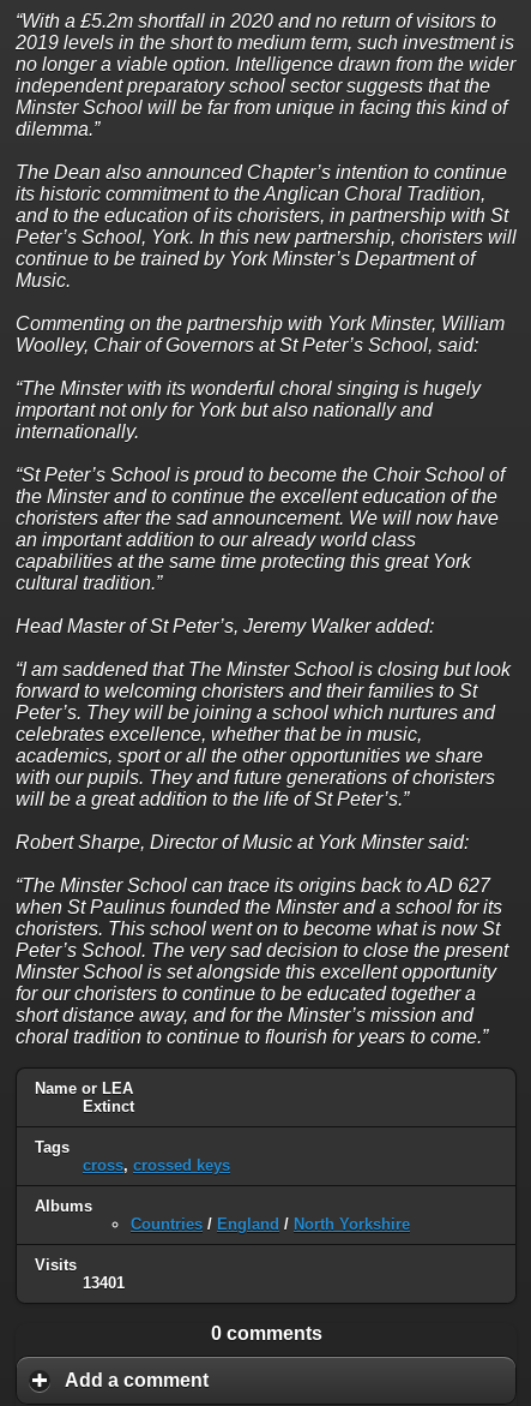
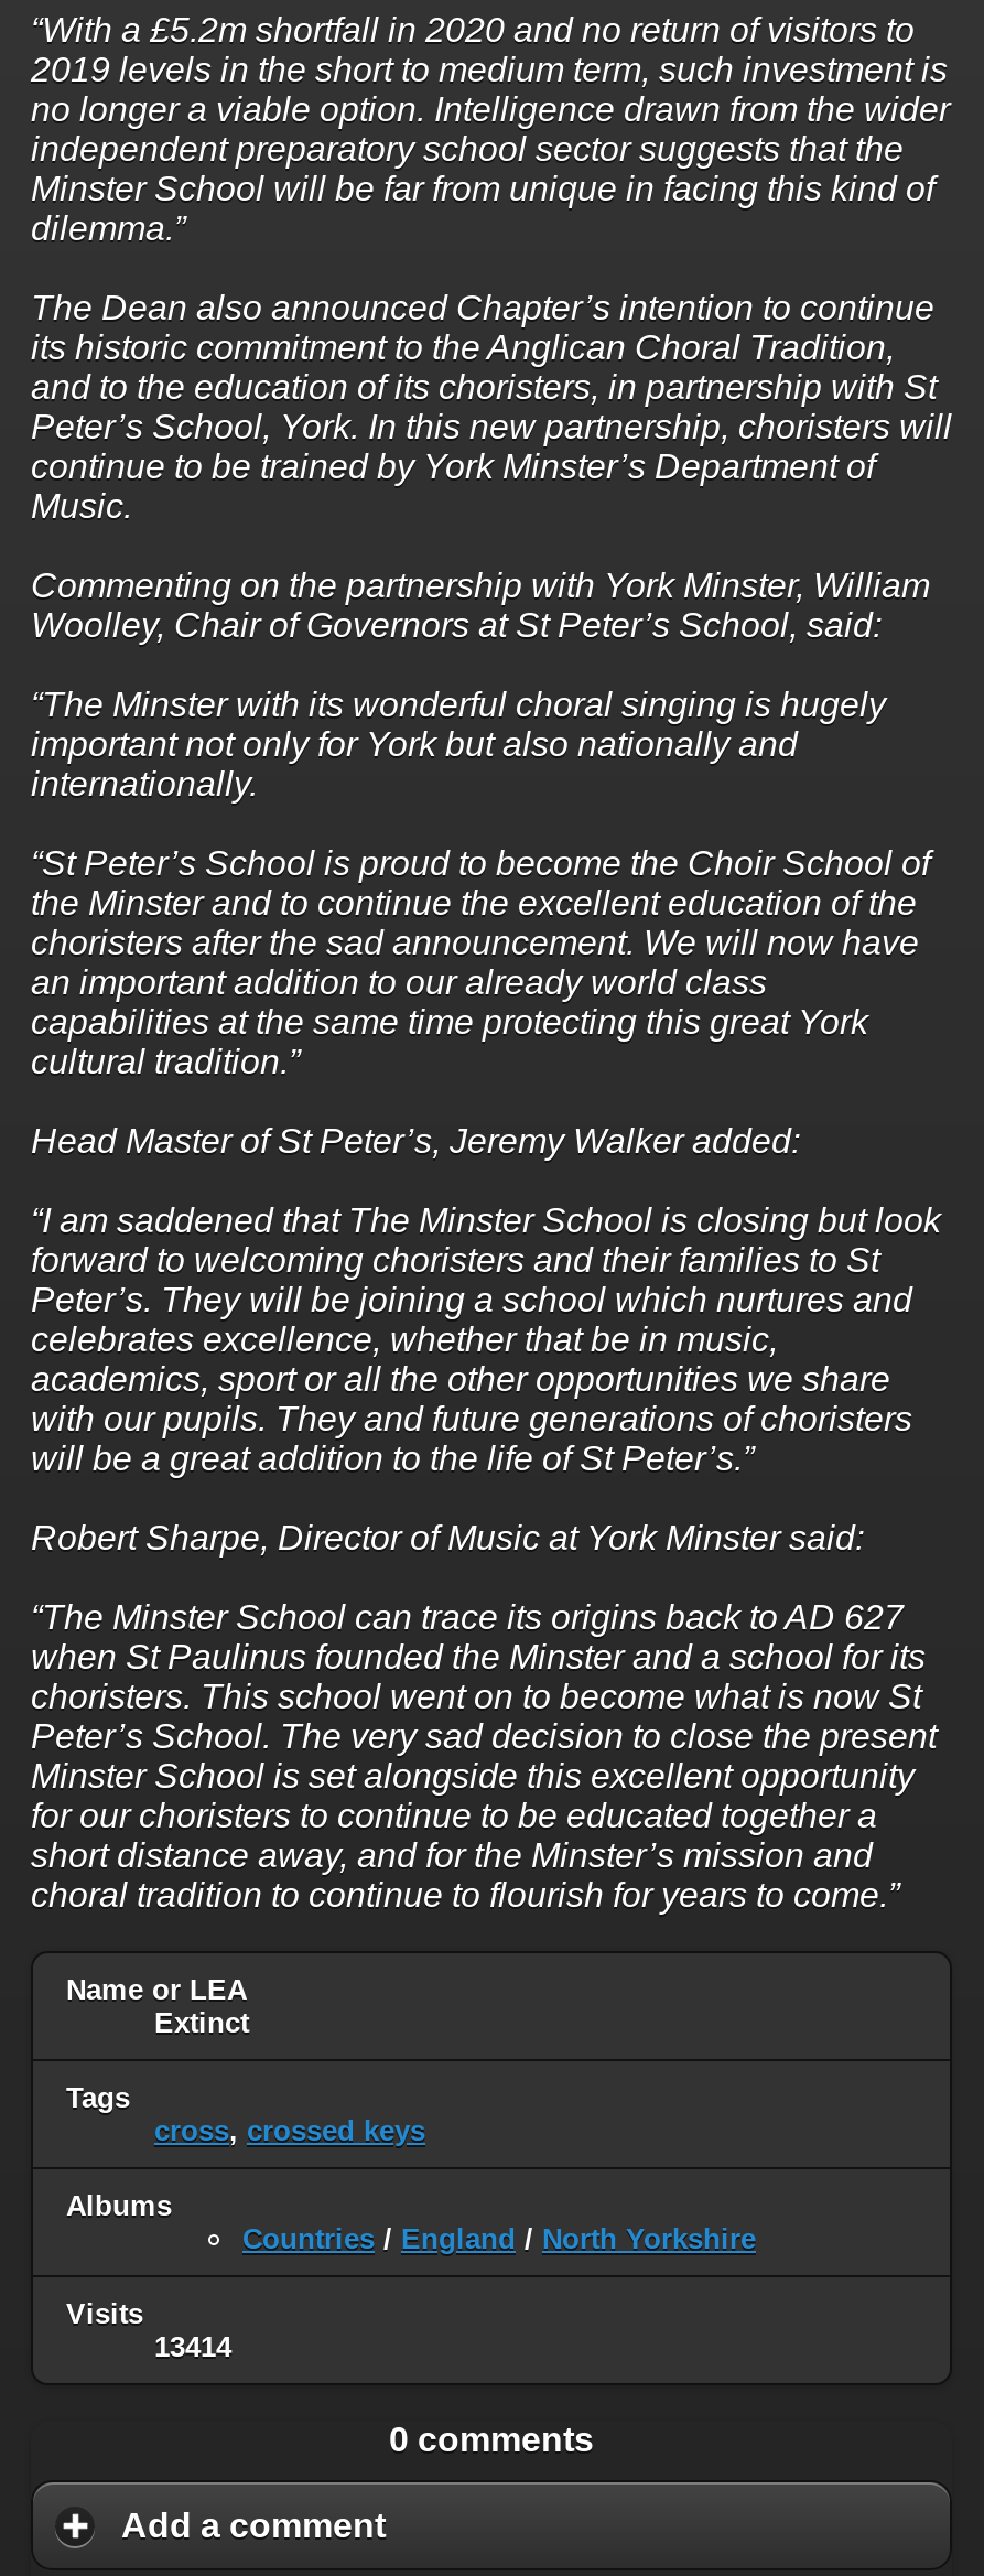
- 13401
+ 13414
